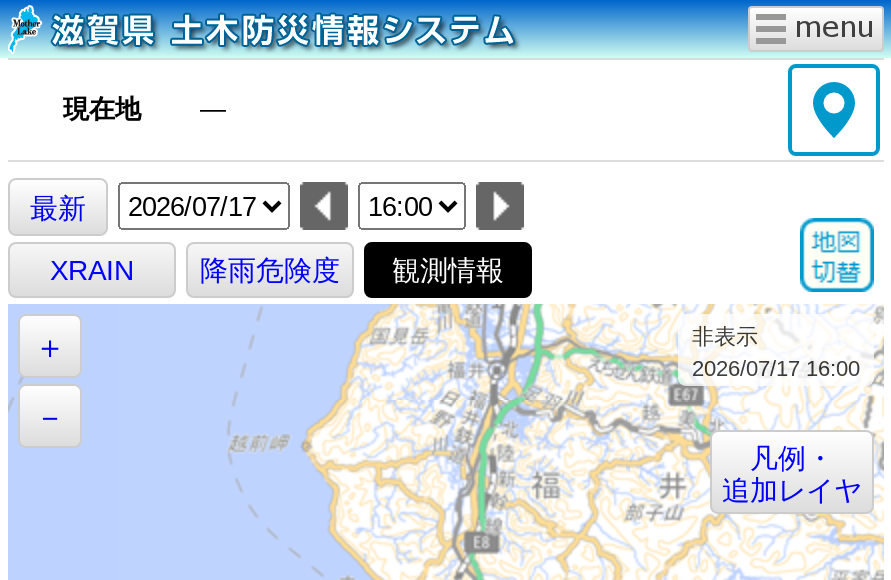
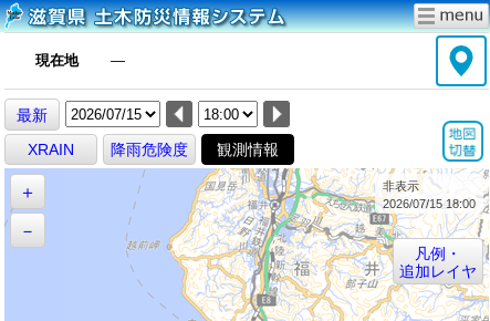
- 2026/07/17 16:00
+ 2026/07/15 18:00
